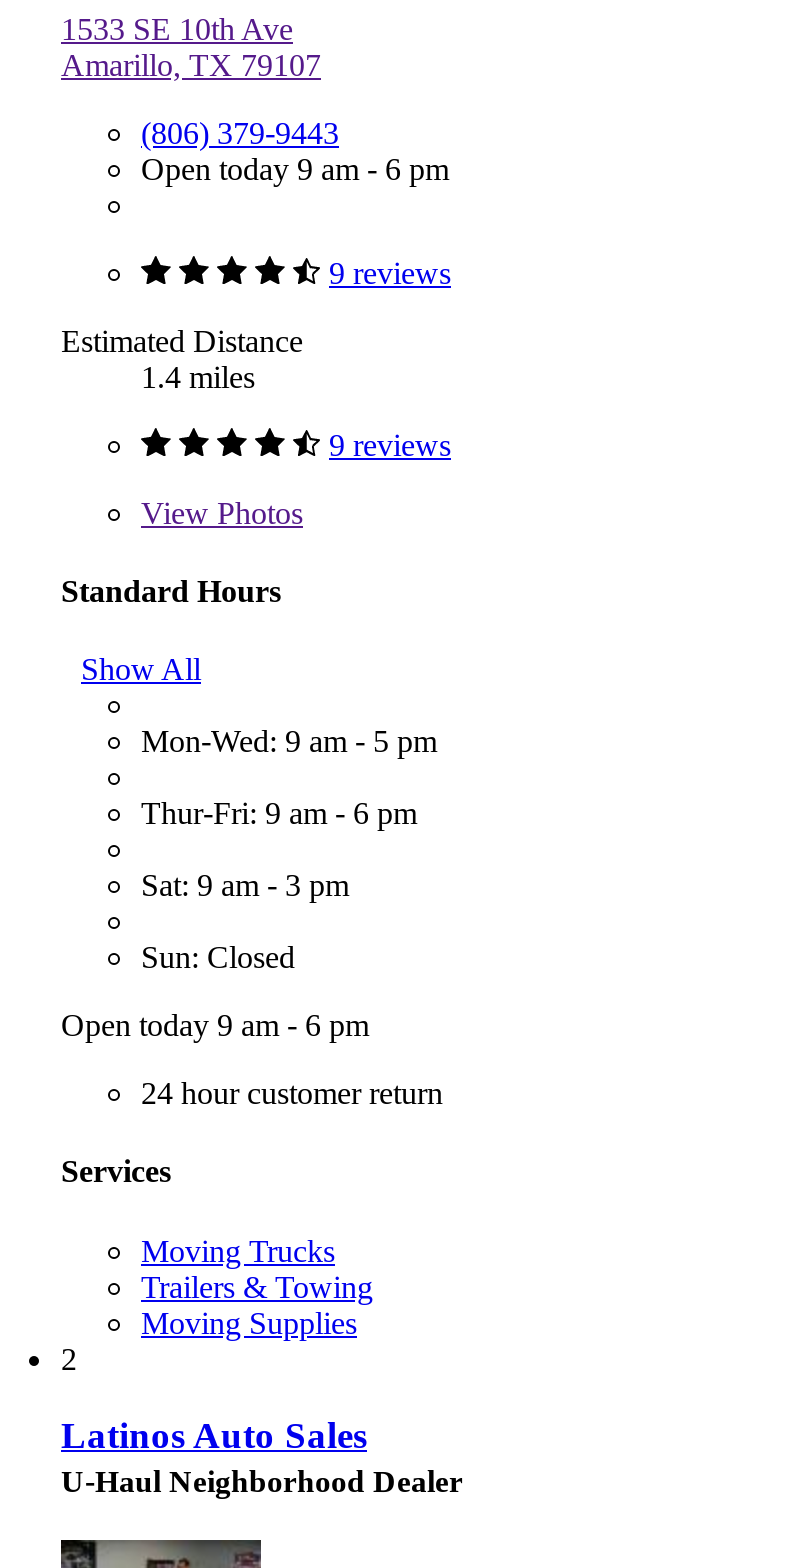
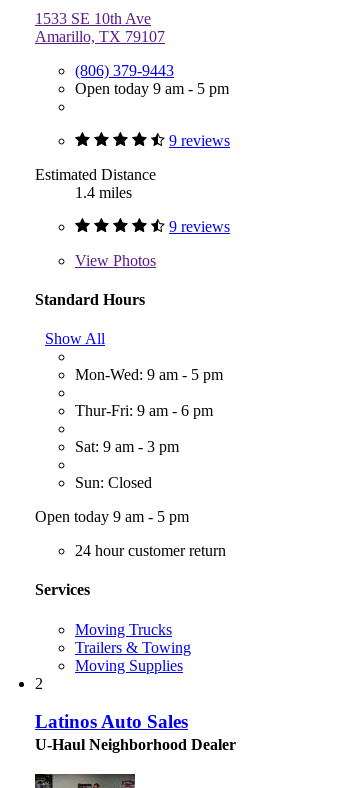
- Open today 9 am - 6 pm
+ Open today 9 am - 5 pm

- Open today 9 am - 6 pm
+ Open today 9 am - 5 pm
